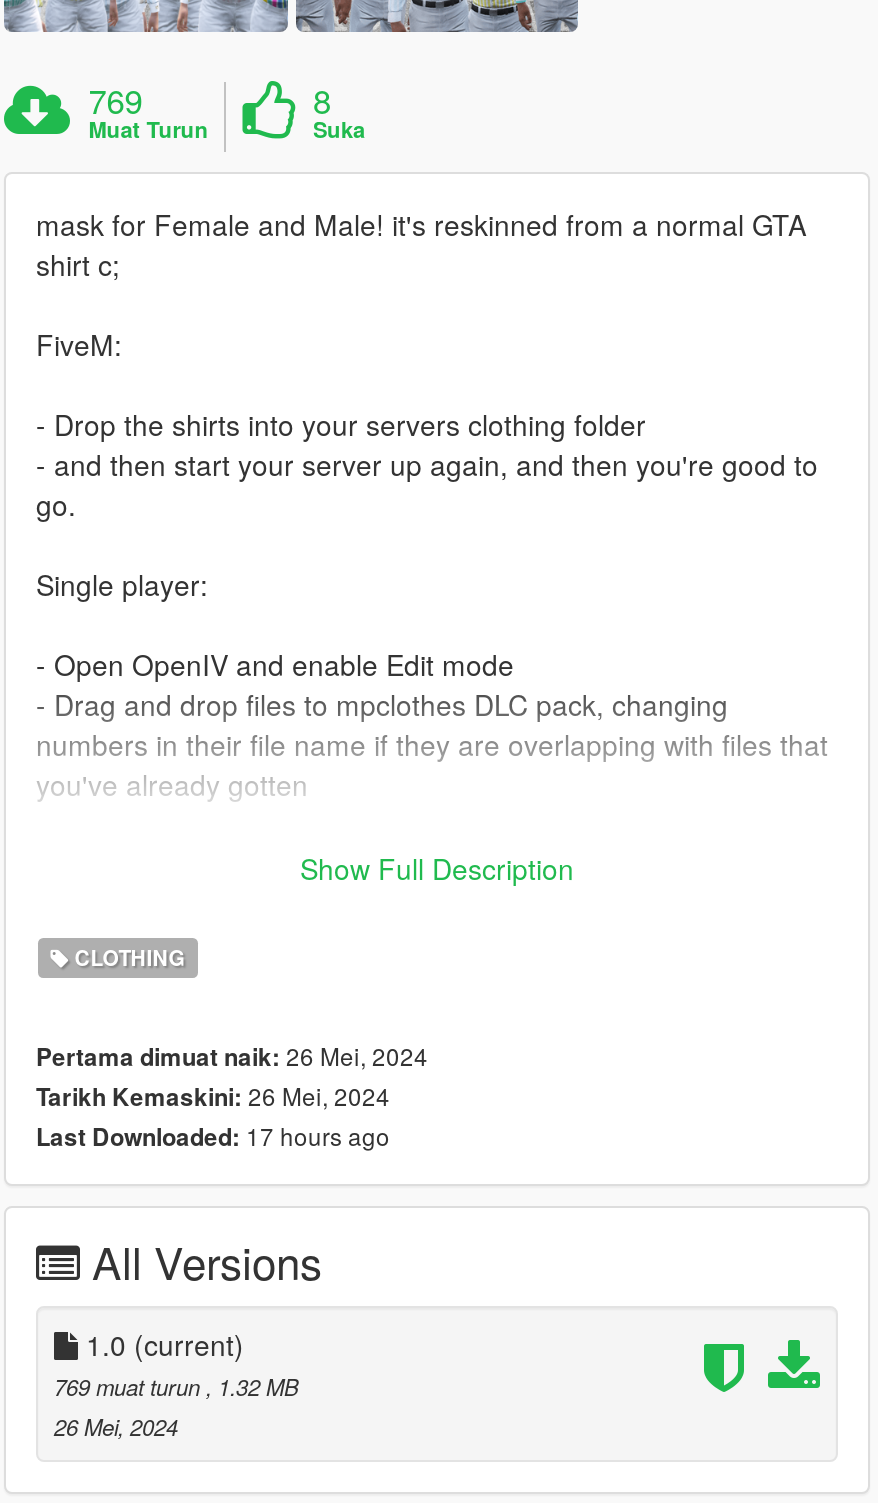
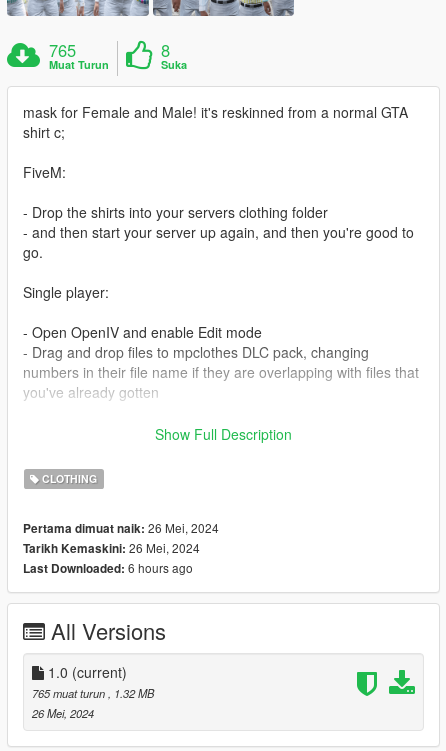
- 769
+ 765

- Last Downloaded: 17 hours ago
+ Last Downloaded: 6 hours ago

- 769 muat turun, 1.32 MB
+ 765 muat turun, 1.32 MB
